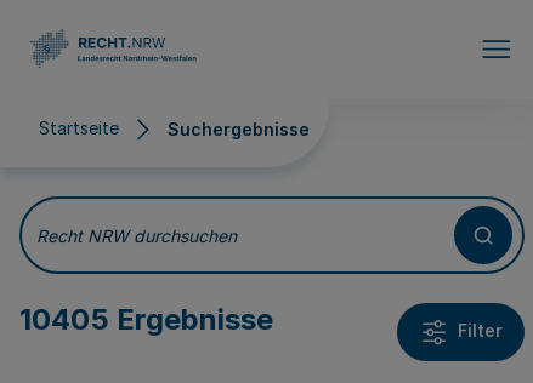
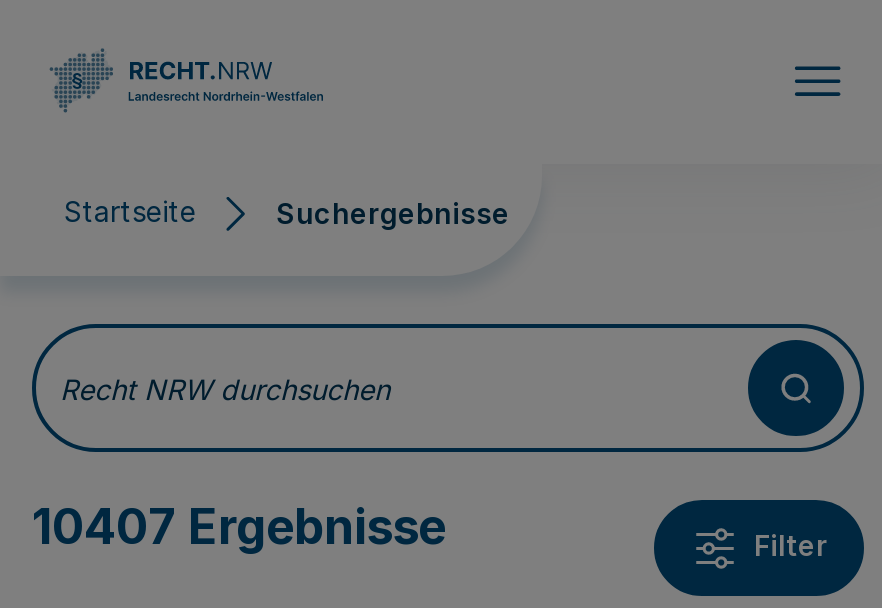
- 10405 Ergebnisse
+ 10407 Ergebnisse
